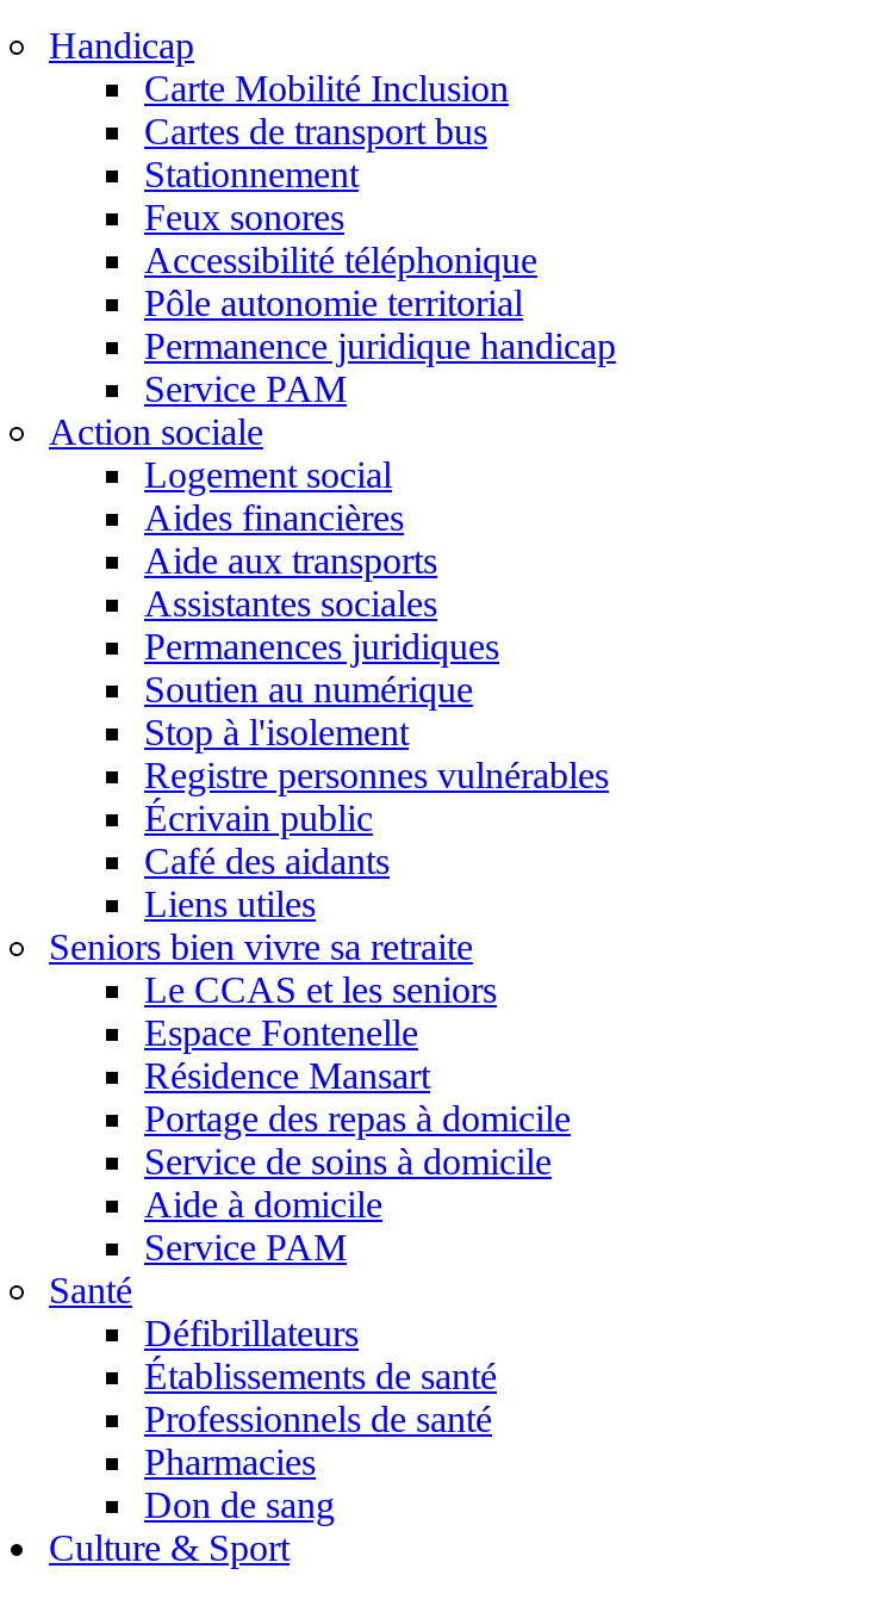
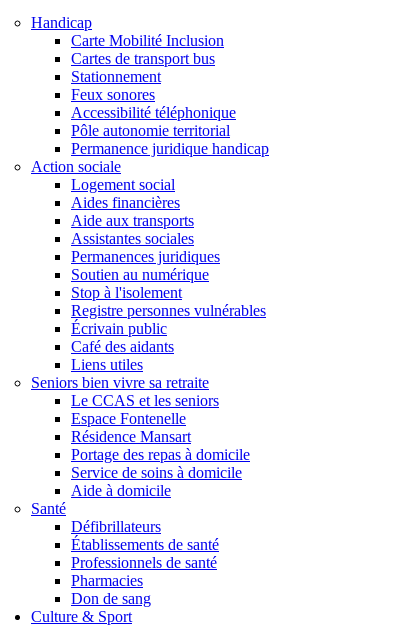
- Service PAM

- Service PAM
